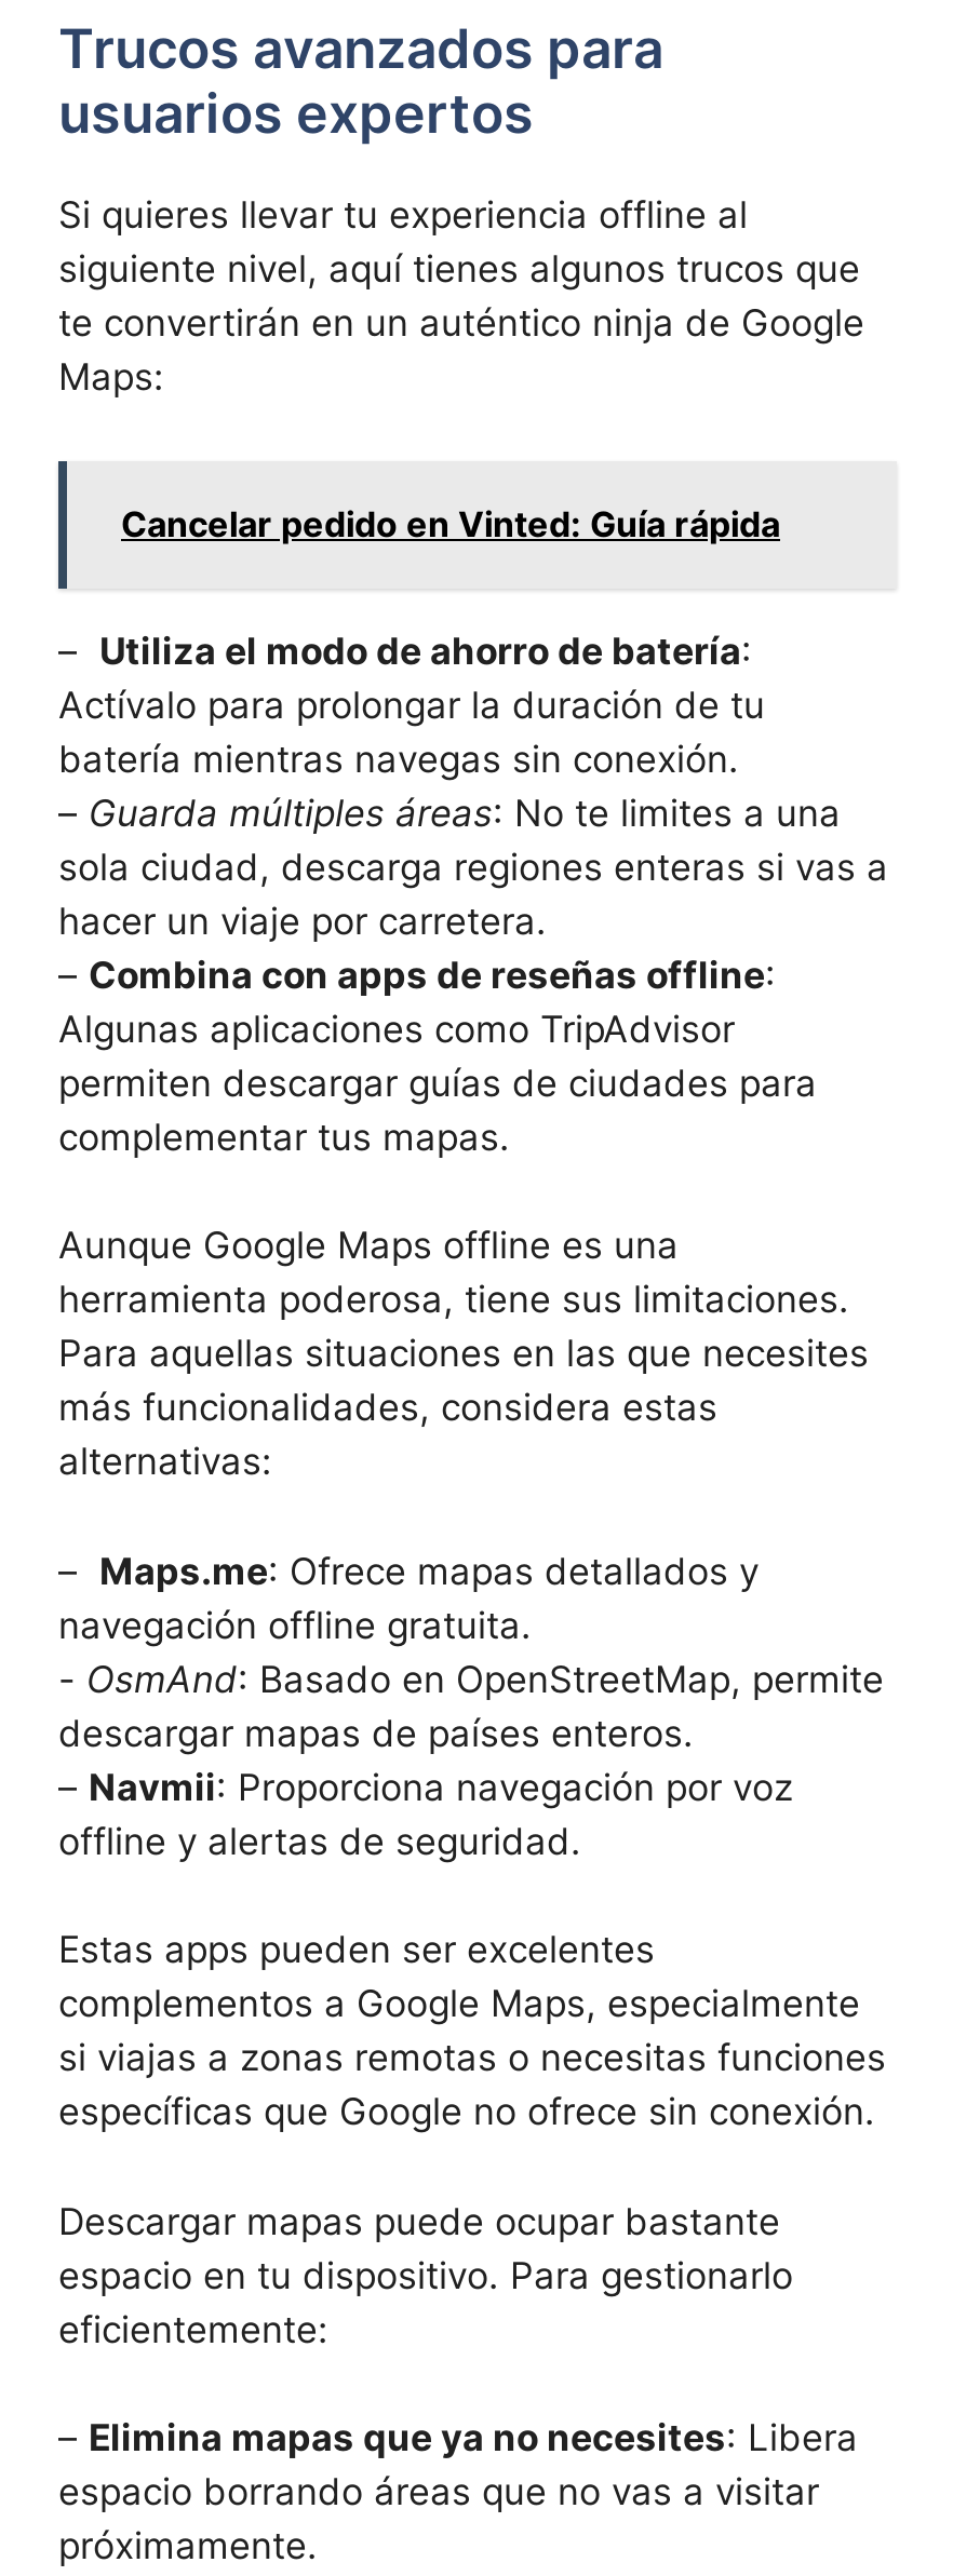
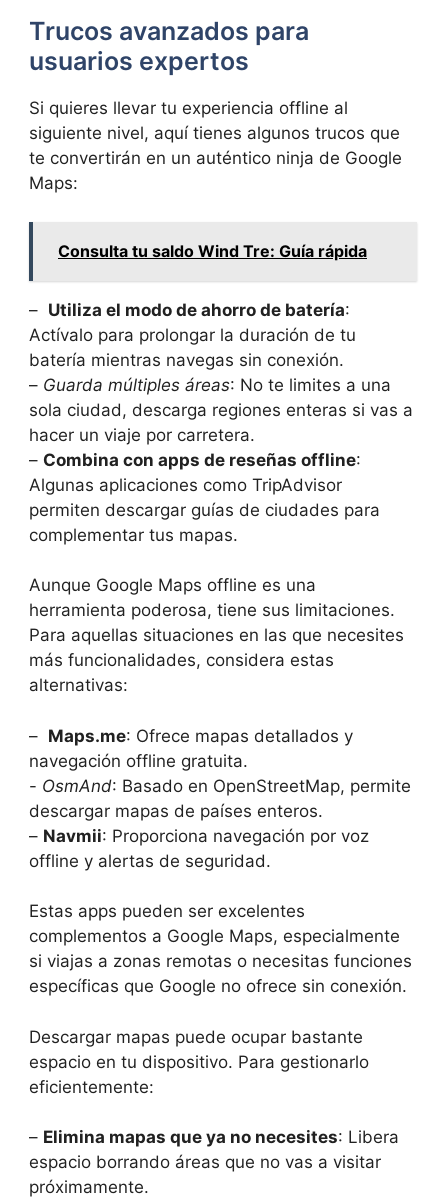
- Cancelar pedido en Vinted: Guía rápida
+ Consulta tu saldo Wind Tre: Guía rápida
